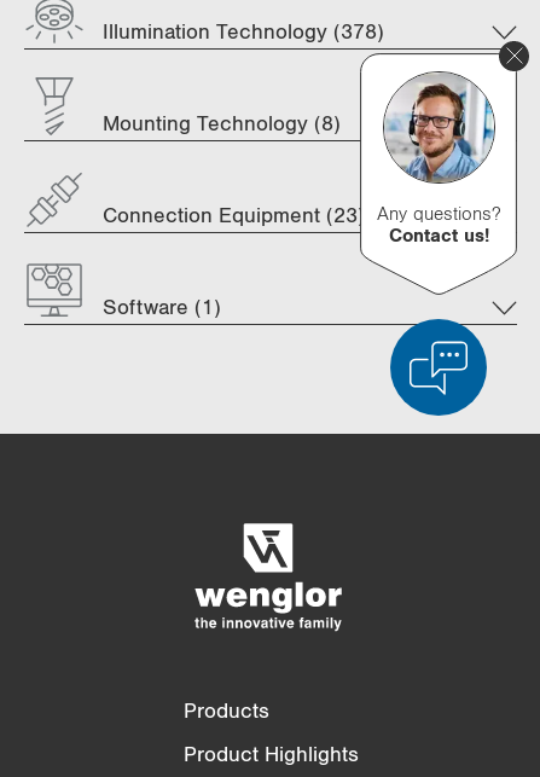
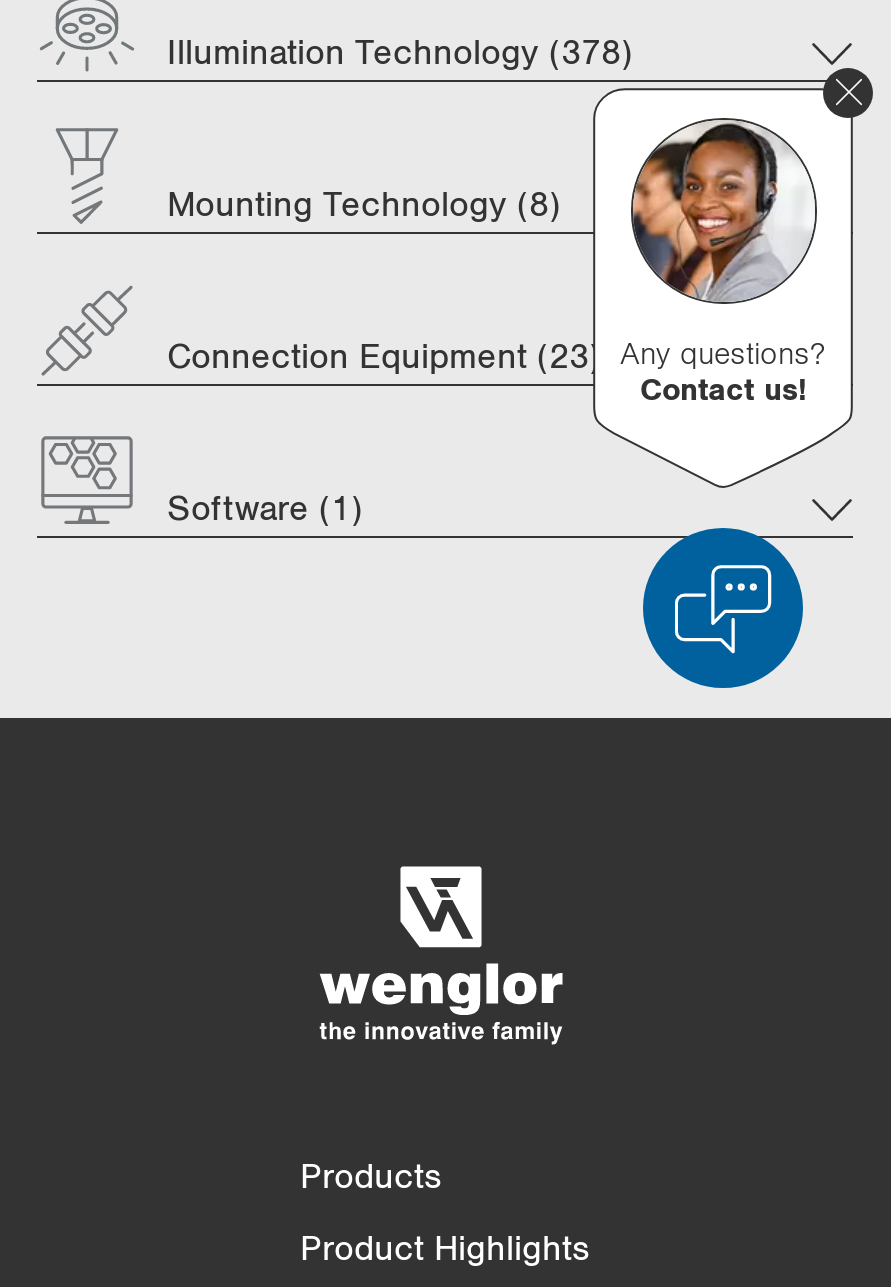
- [image]
+ [image]
